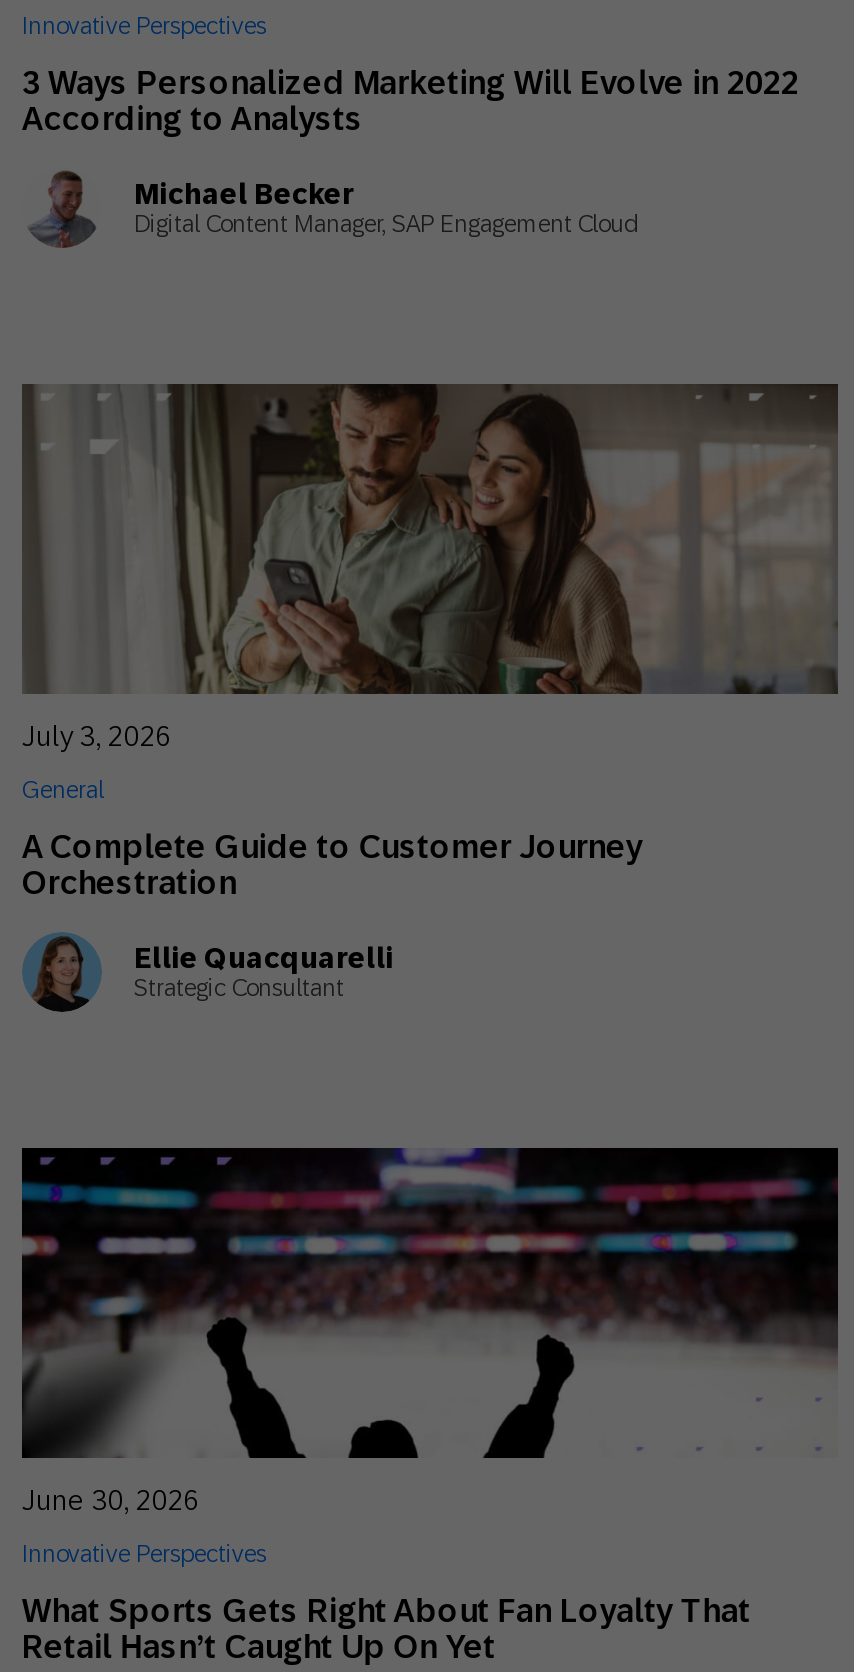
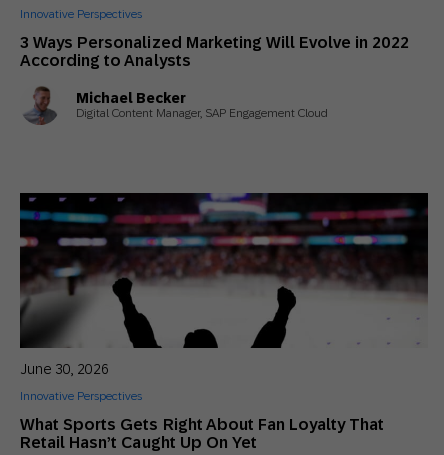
- [image]
- July 3, 2026
- General

- A Complete Guide to Customer Journey
- Orchestration

- [image]
- Ellie Quacquarelli
- Strategic Consultant
